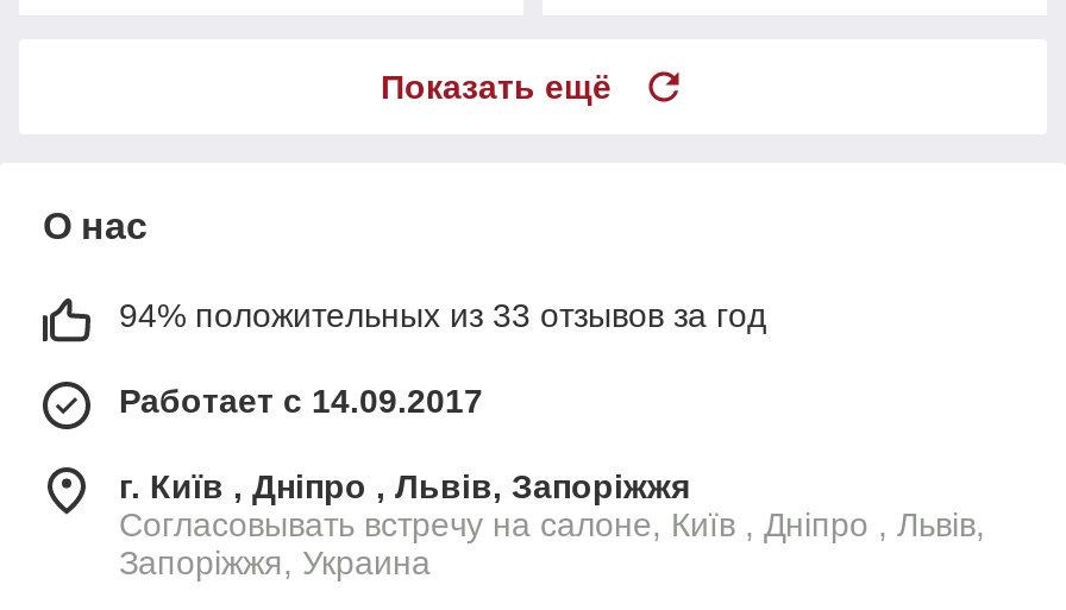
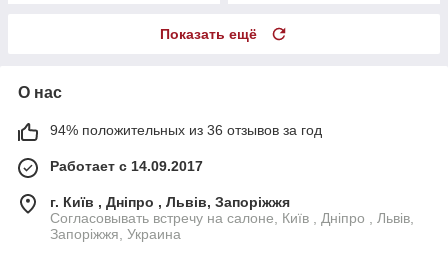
- 94% положительных из 33 отзывов за год
+ 94% положительных из 36 отзывов за год
